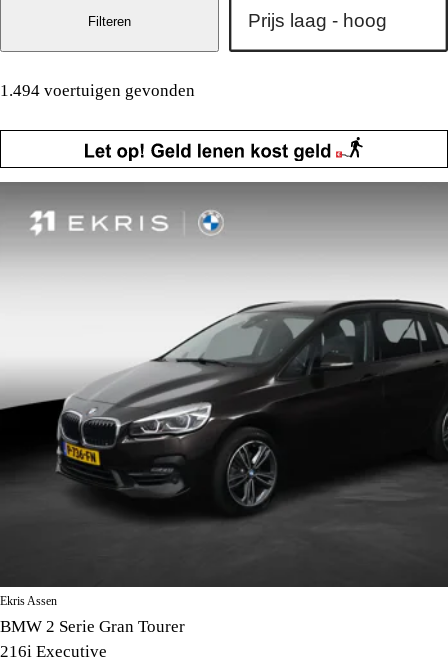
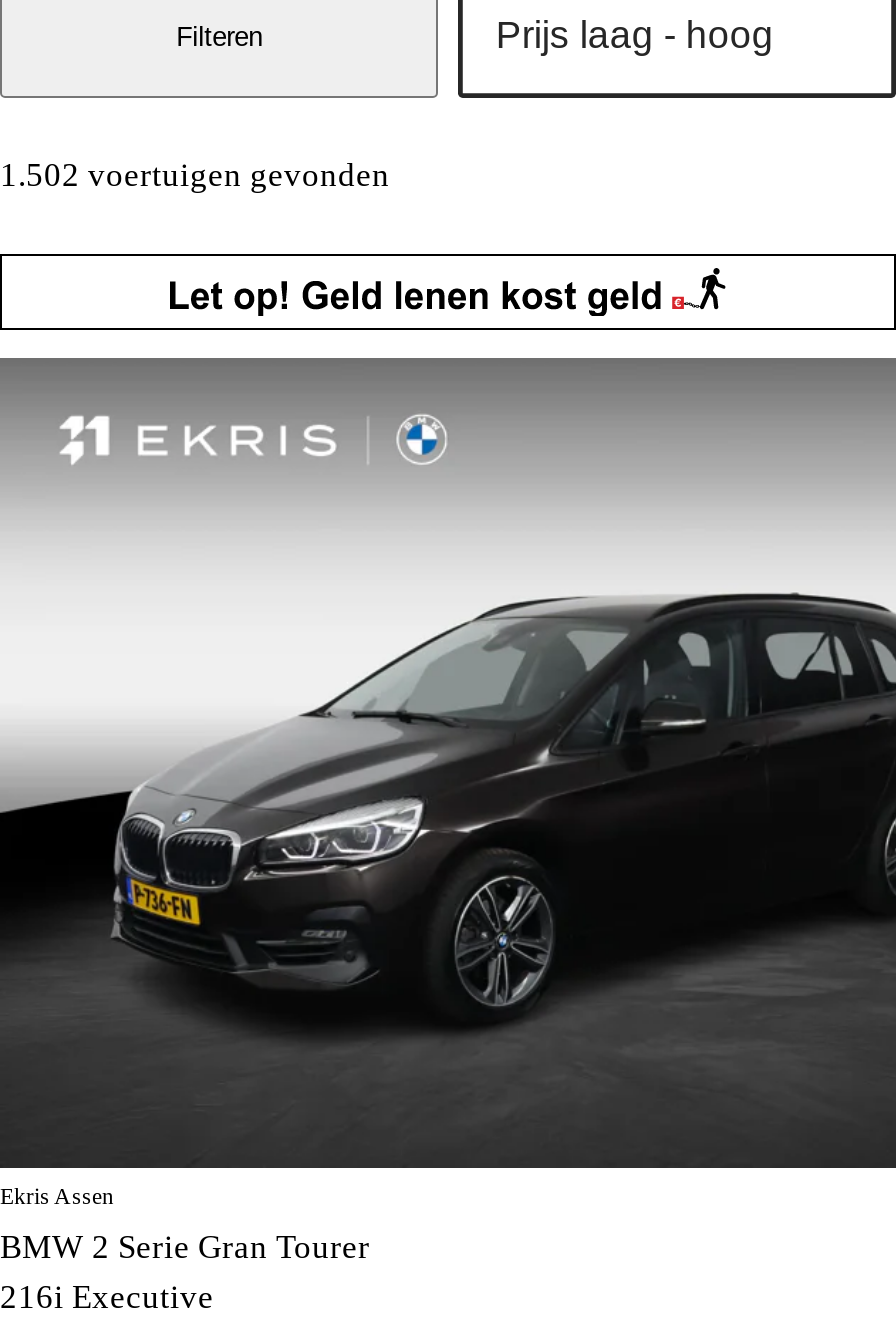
- 1.494 voertuigen gevonden
+ 1.502 voertuigen gevonden
